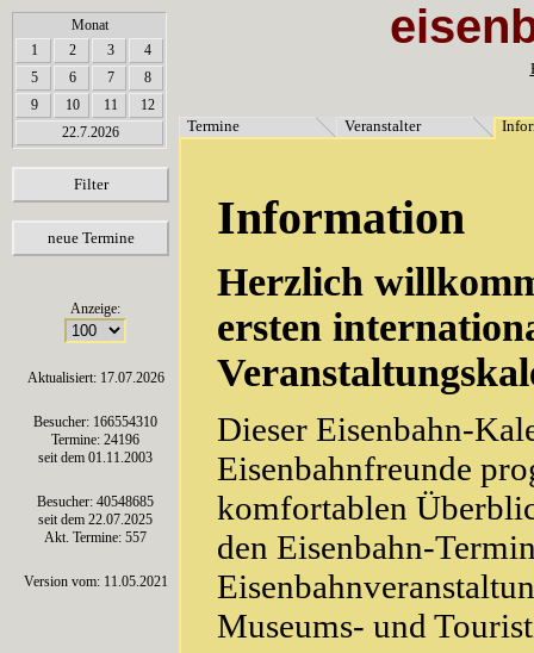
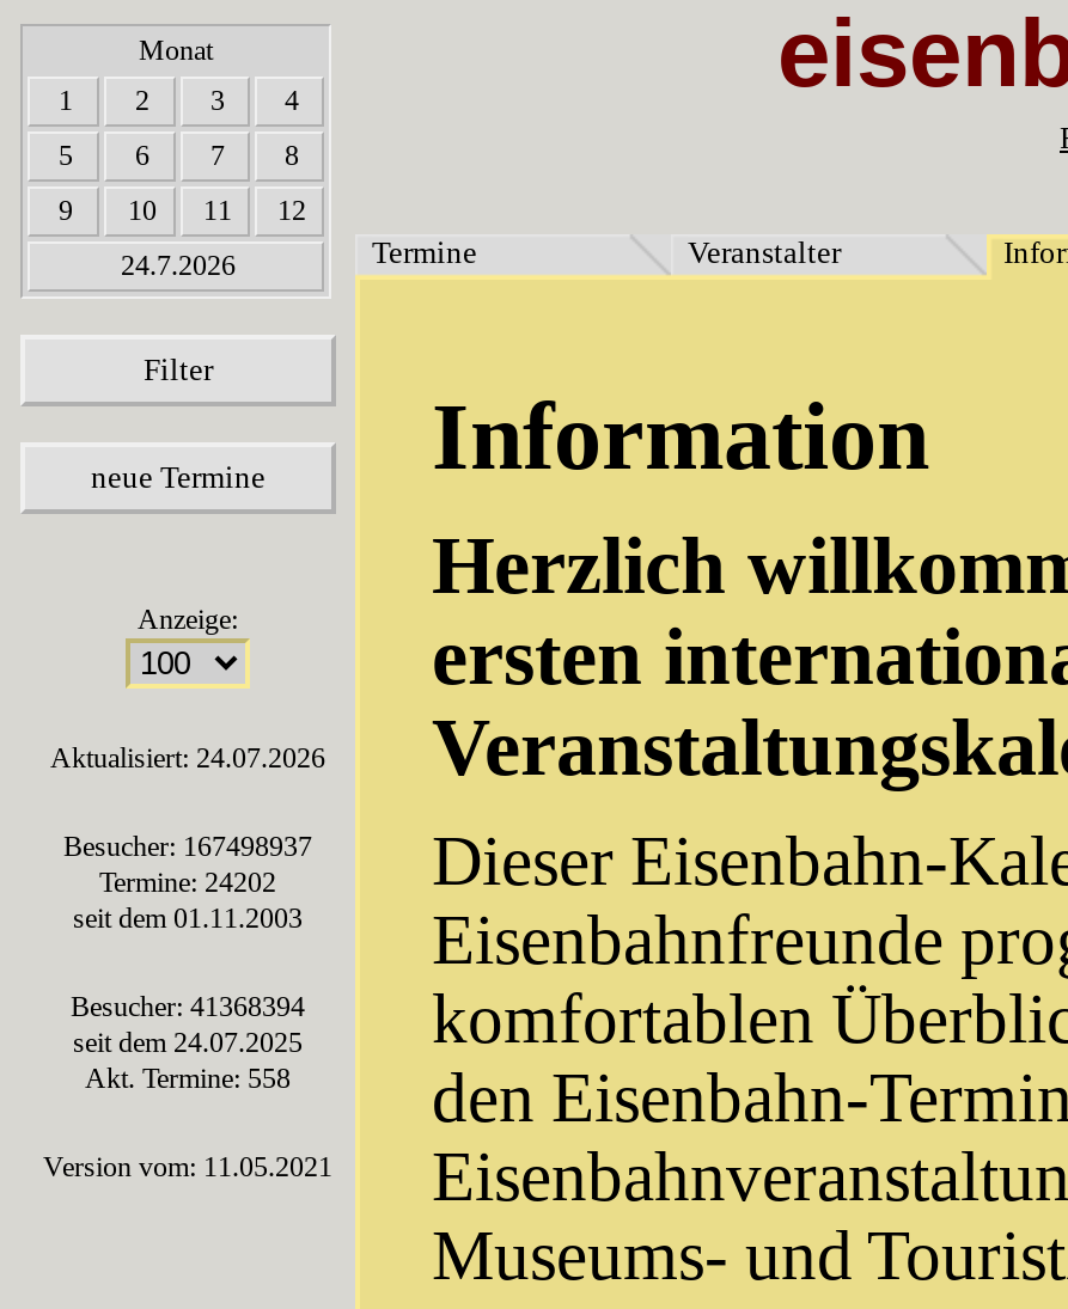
- 22.7.2026
+ 24.7.2026

- Aktualisiert: 17.07.2026
+ Aktualisiert: 24.07.2026

- Besucher: 166554310
+ Besucher: 167498937

- Termine: 24196
+ Termine: 24202

- Besucher: 40548685
+ Besucher: 41368394

- seit dem 22.07.2025
+ seit dem 24.07.2025

- Akt. Termine: 557
+ Akt. Termine: 558
